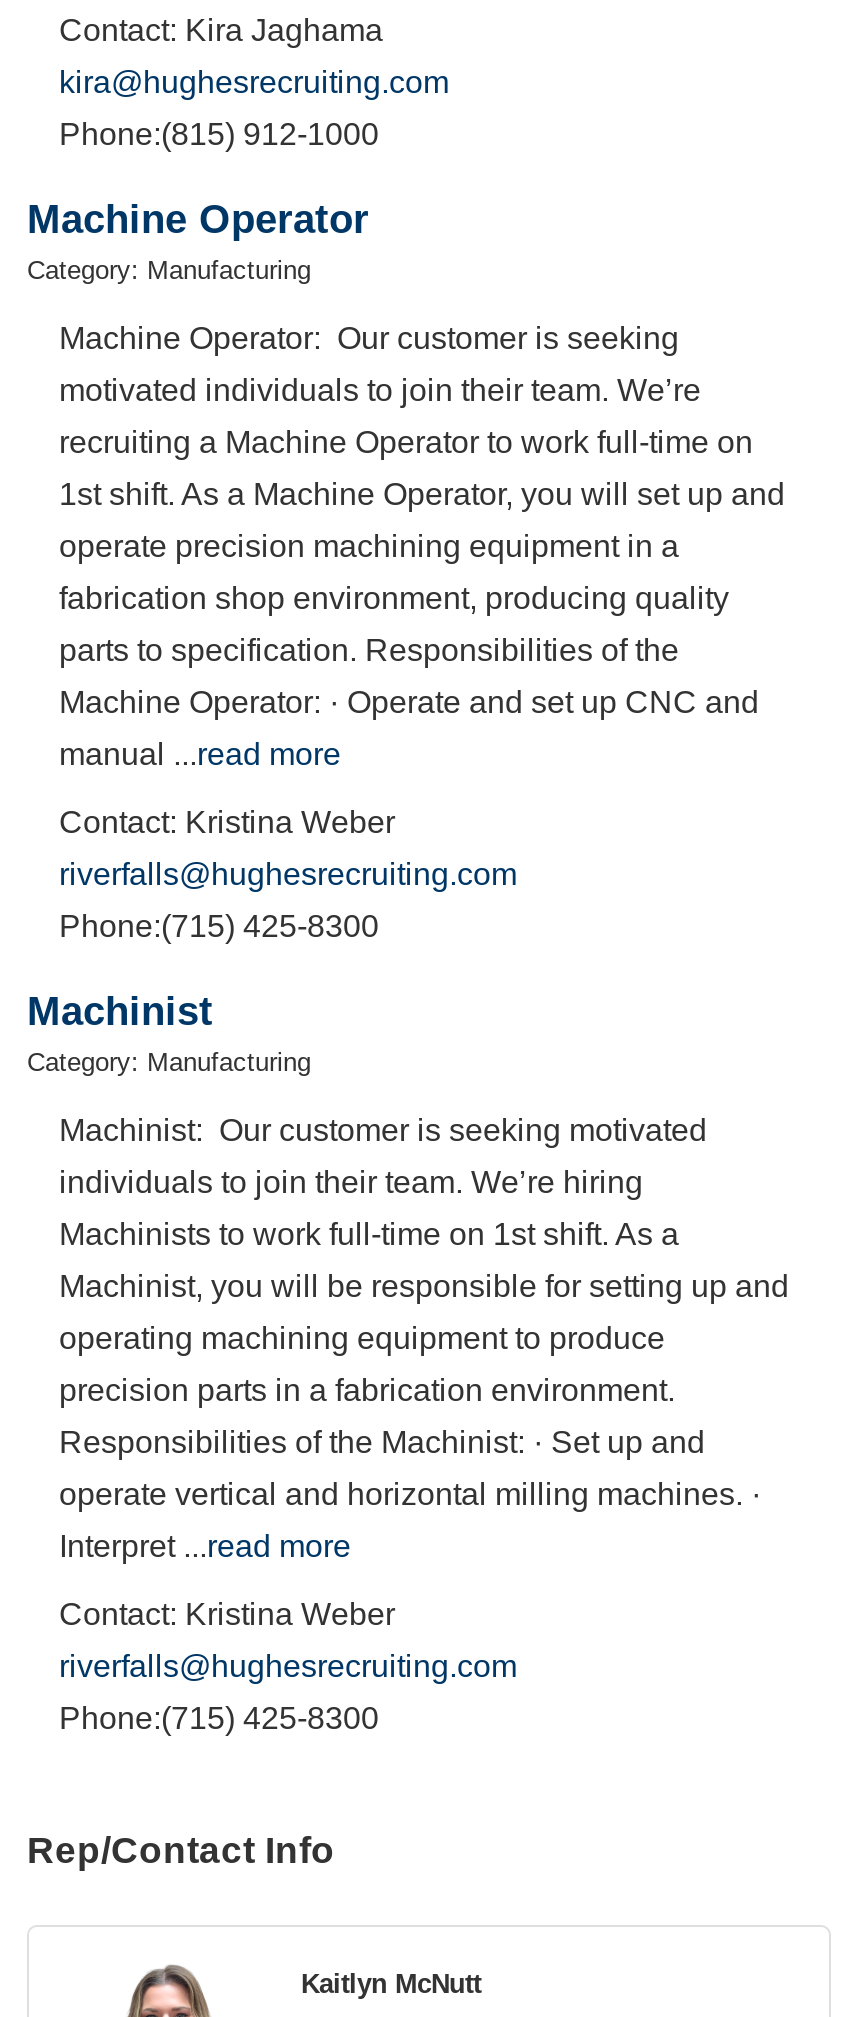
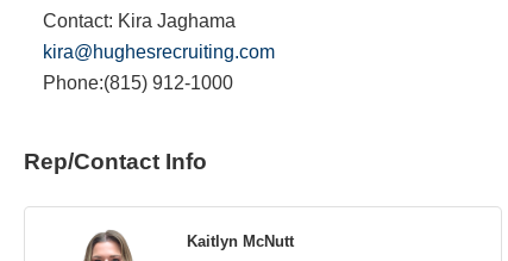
- Machine Operator
- Category: Manufacturing
- Machine Operator: Our customer is seeking
- motivated individuals to join their team. We’re
- recruiting a Machine Operator to work full-time on
- 1st shift. As a Machine Operator, you will set up and
- operate precision machining equipment in a
- fabrication shop environment, producing quality
- parts to specification. Responsibilities of the
- Machine Operator: · Operate and set up CNC and
- manual...read more
- Contact: Kristina Weber
- riverfalls@hughesrecruiting.com
- Phone:(715) 425-8300
- Machinist
- Category: Manufacturing
- Machinist: Our customer is seeking motivated
- individuals to join their team. We’re hiring
- Machinists to work full-time on 1st shift. As a
- Machinist, you will be responsible for setting up and
- operating machining equipment to produce
- precision parts in a fabrication environment.
- Responsibilities of the Machinist: · Set up and
- operate vertical and horizontal milling machines. ·
- Interpret...read more
- Contact: Kristina Weber
- riverfalls@hughesrecruiting.com
- Phone:(715) 425-8300
